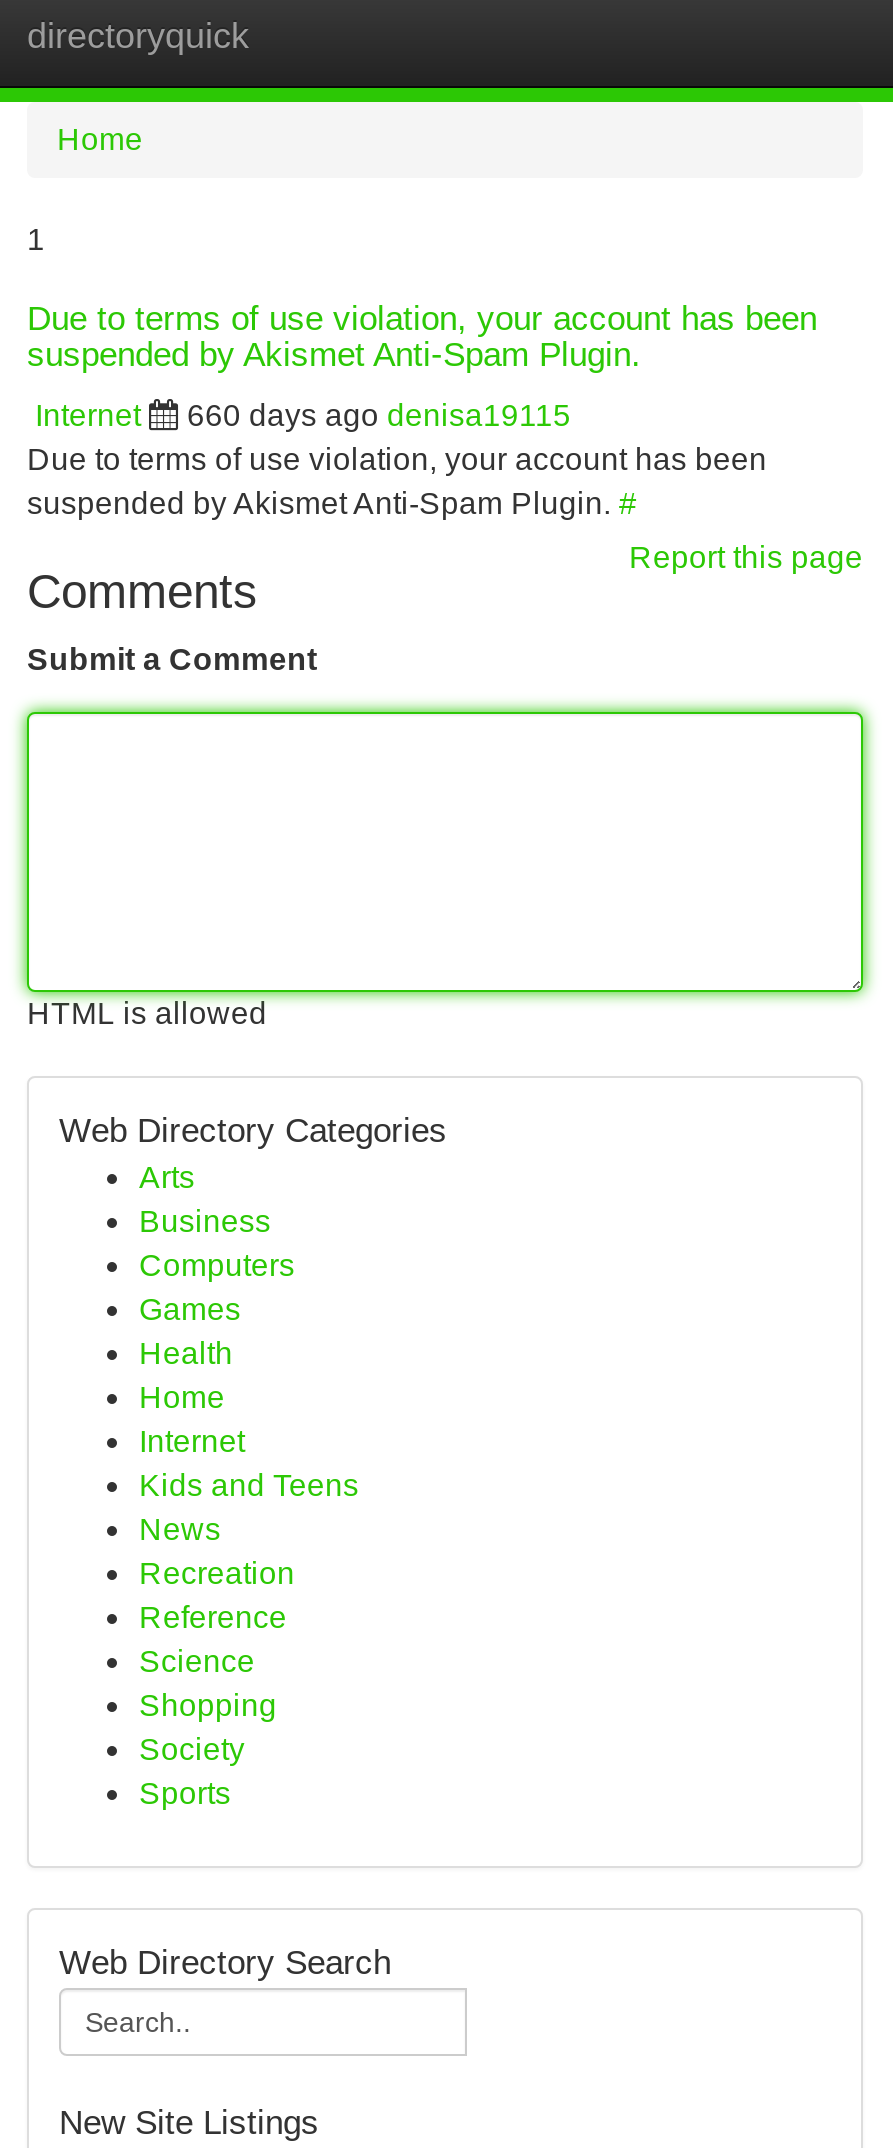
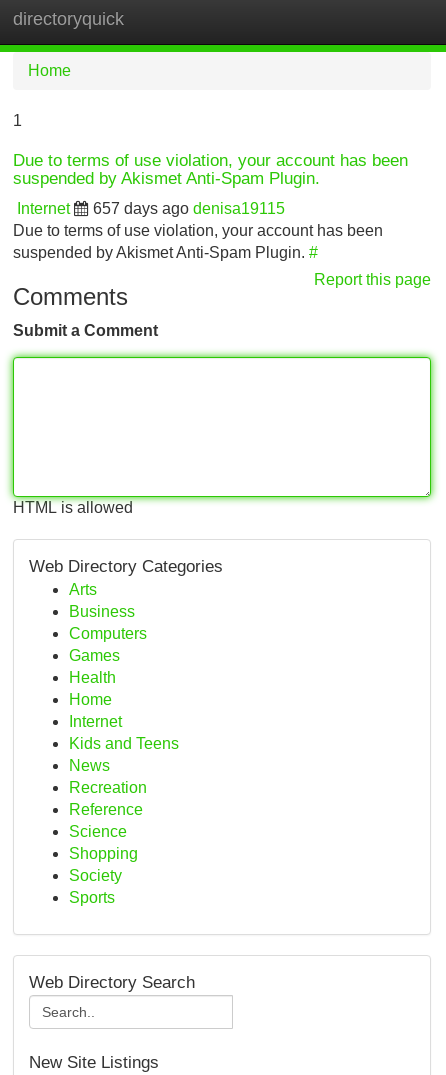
- 660 days ago denisa19115
+ 657 days ago denisa19115
